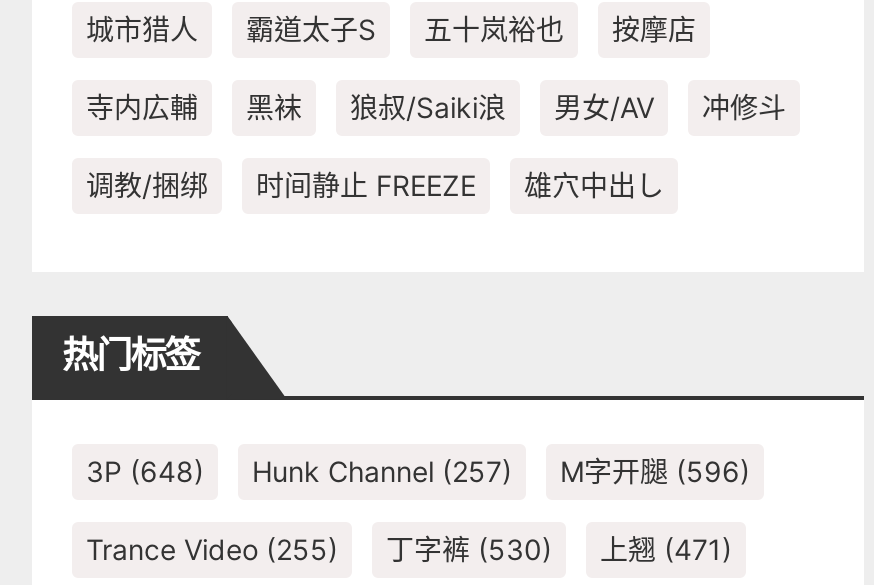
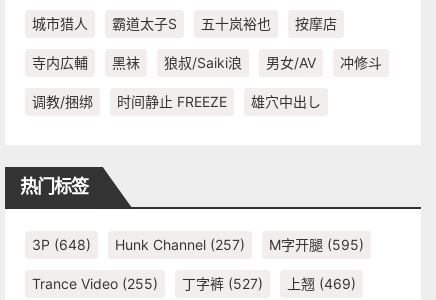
- 3P (648) Hunk Channel (257) M字开腿(596)
+ 3P (648) Hunk Channel (257) M字开腿(595)

- 丁字裤(530)
+ 丁字裤(527)

- 上翘(471)
+ 上翘(469)
